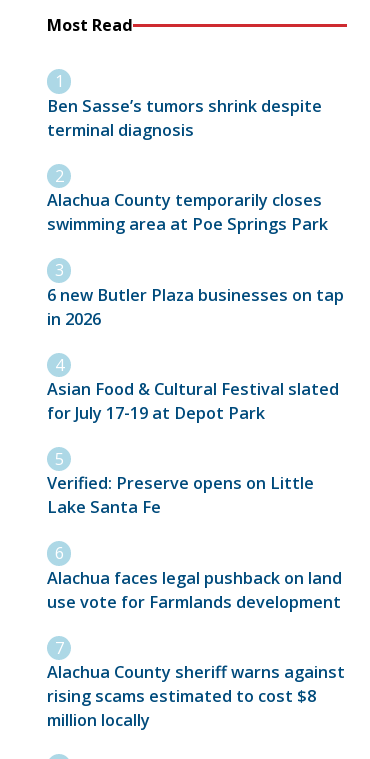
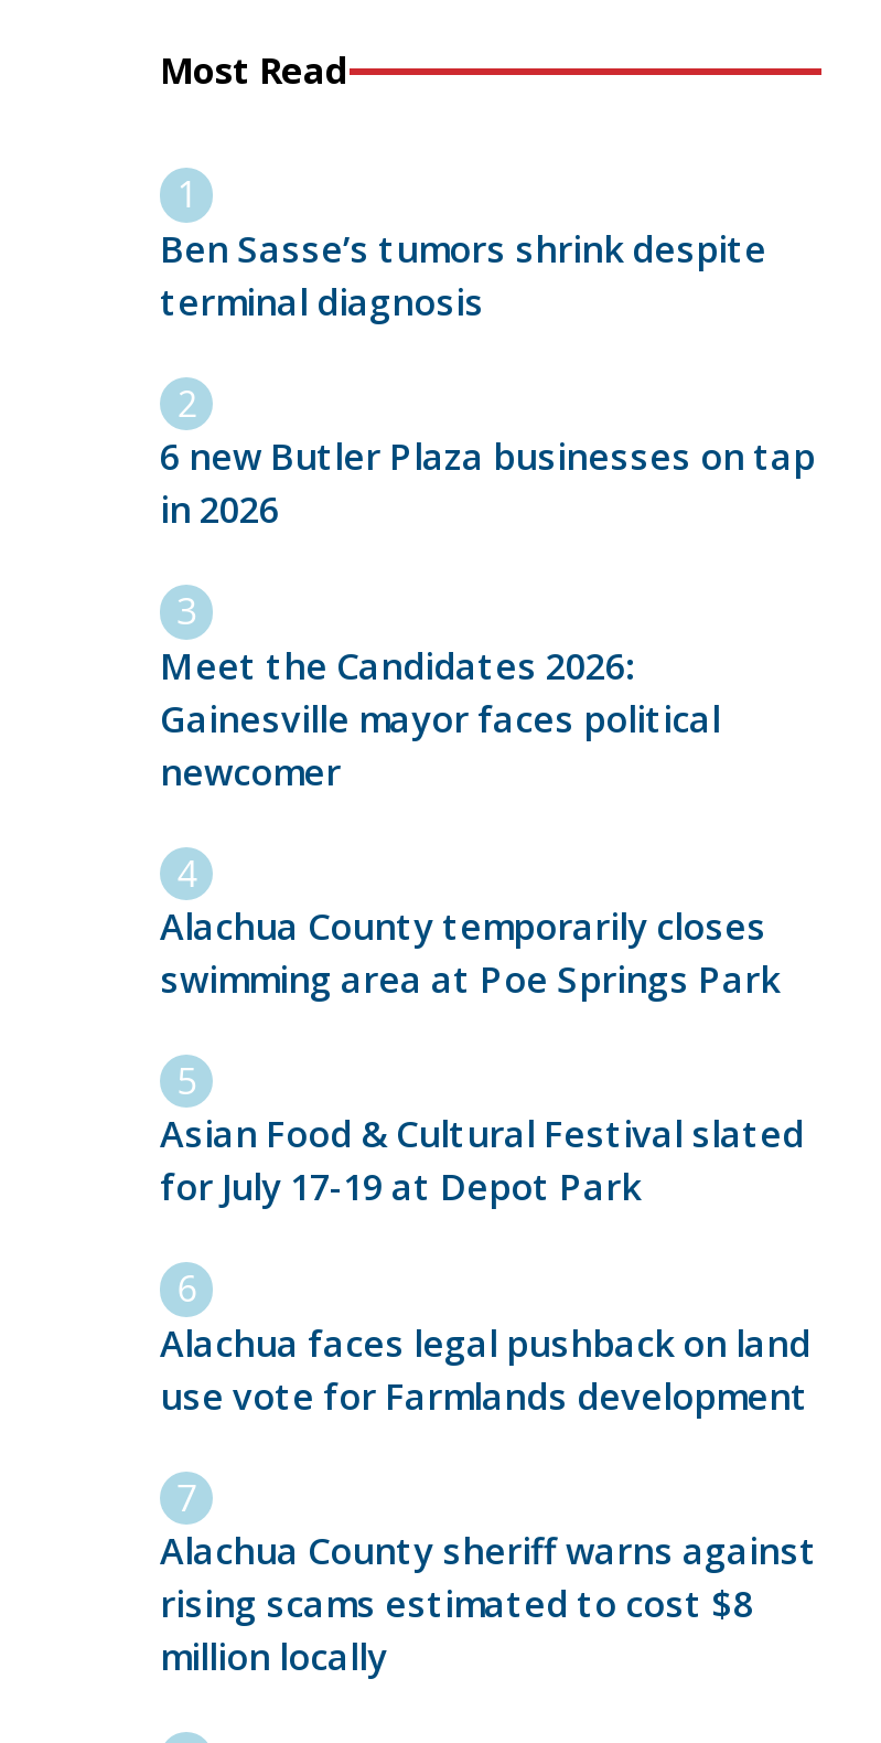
+ Meet the Candidates 2026:
+ Gainesville mayor faces political
+ newcomer

moved down: Alachua County temporarily closes | swimming area at Poe Springs Park

moved up: 6 new Butler Plaza businesses on tap | in 2026

moved down: Asian Food & Cultural Festival slated | for July 17-19 at Depot Park

- Verified: Preserve opens on Little
- Lake Santa Fe
